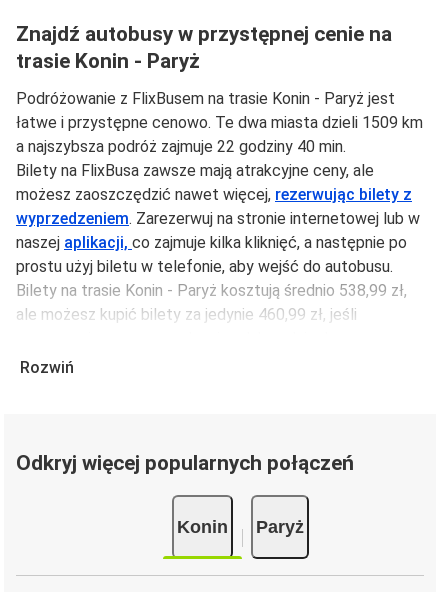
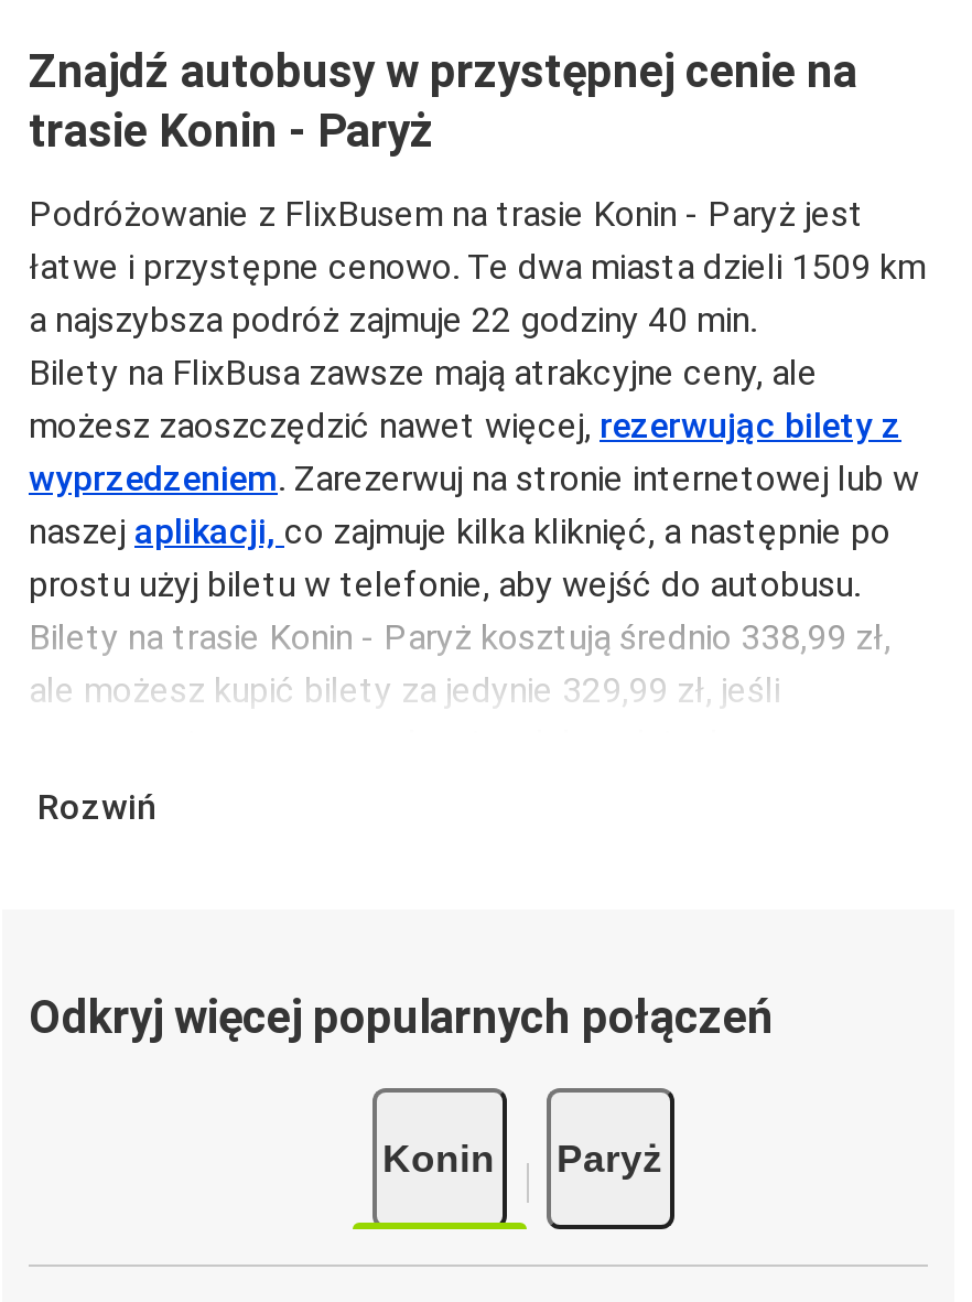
- Bilety na trasie Konin - Paryż kosztują średnio 538,99 zł,
+ Bilety na trasie Konin - Paryż kosztują średnio 338,99 zł,

- ale możesz kupić bilety za jedynie 460,99 zł, jeśli
+ ale możesz kupić bilety za jedynie 329,99 zł, jeśli
